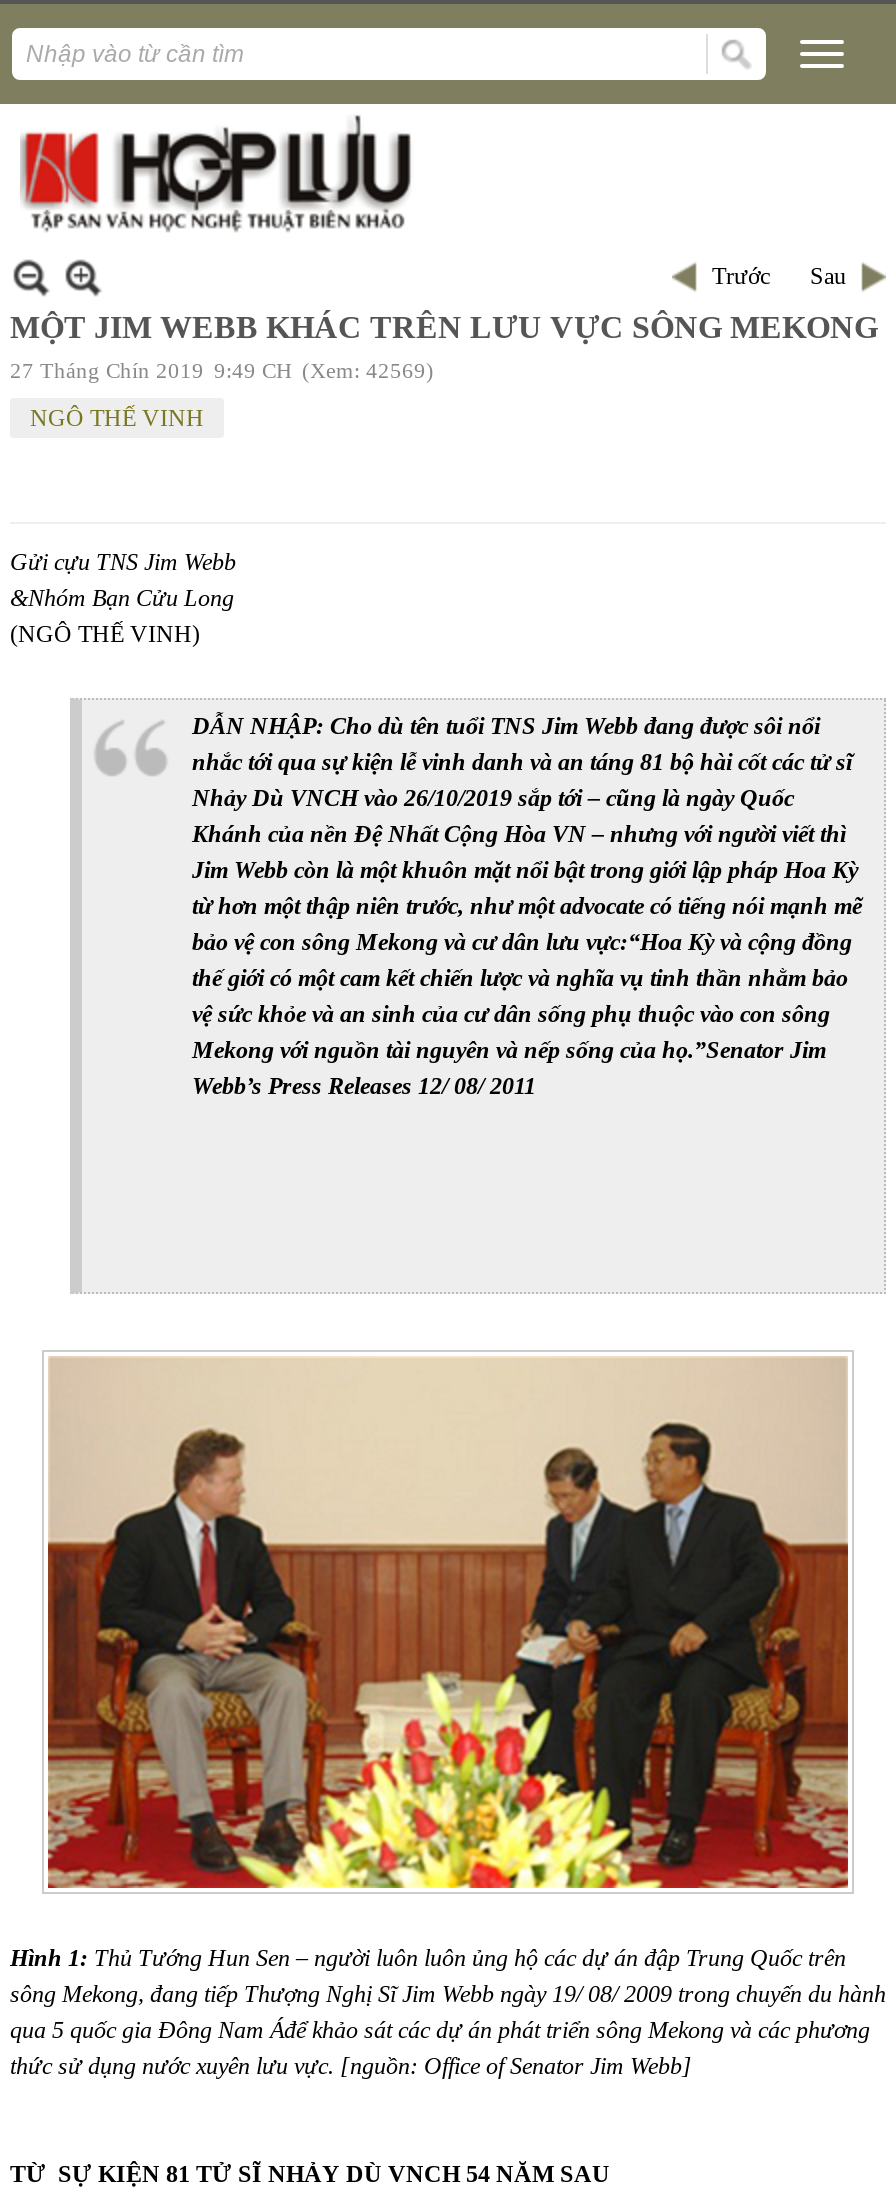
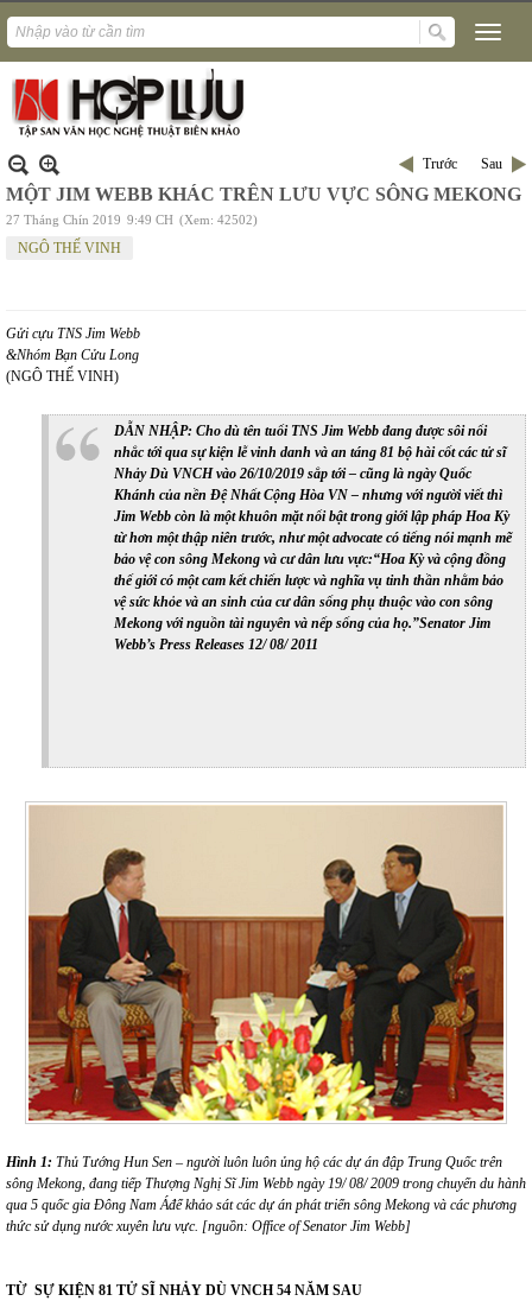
- 27 Tháng Chín 2019 9:49 CH (Xem: 42569)
+ 27 Tháng Chín 2019 9:49 CH (Xem: 42502)
